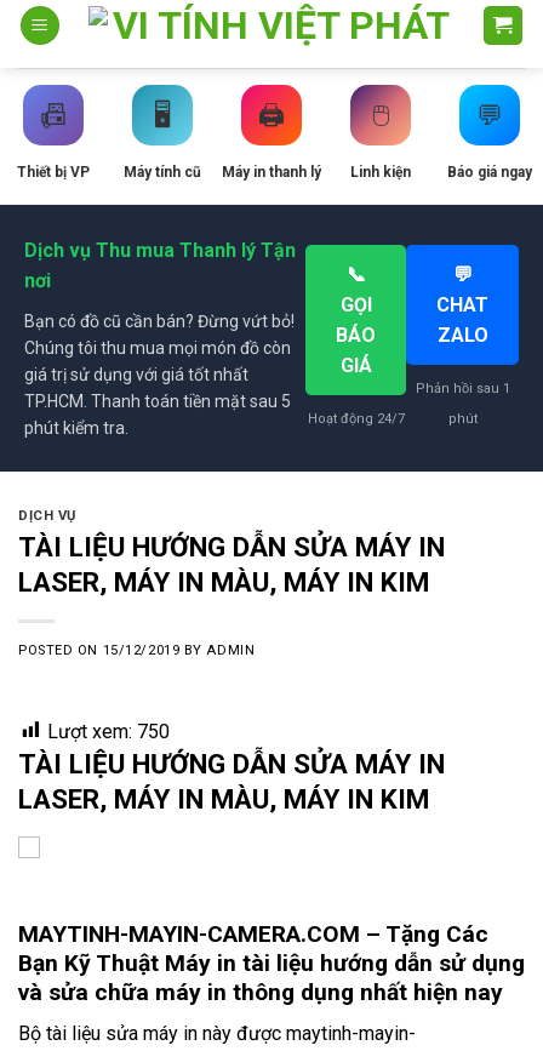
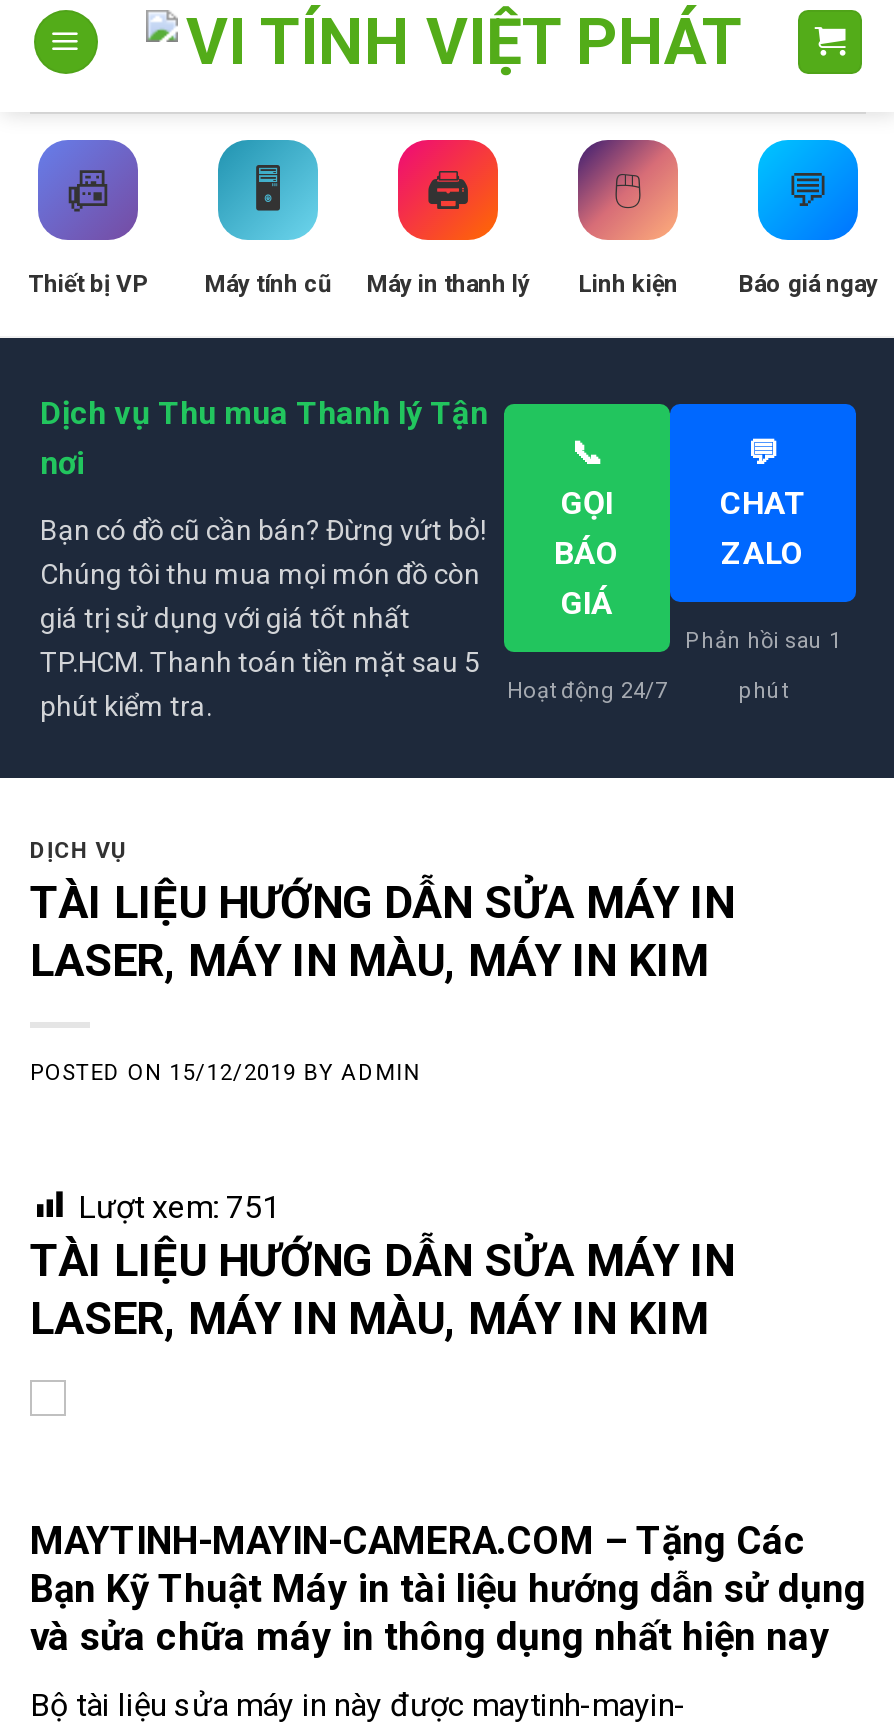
- Lượt xem: 750
+ Lượt xem: 751
